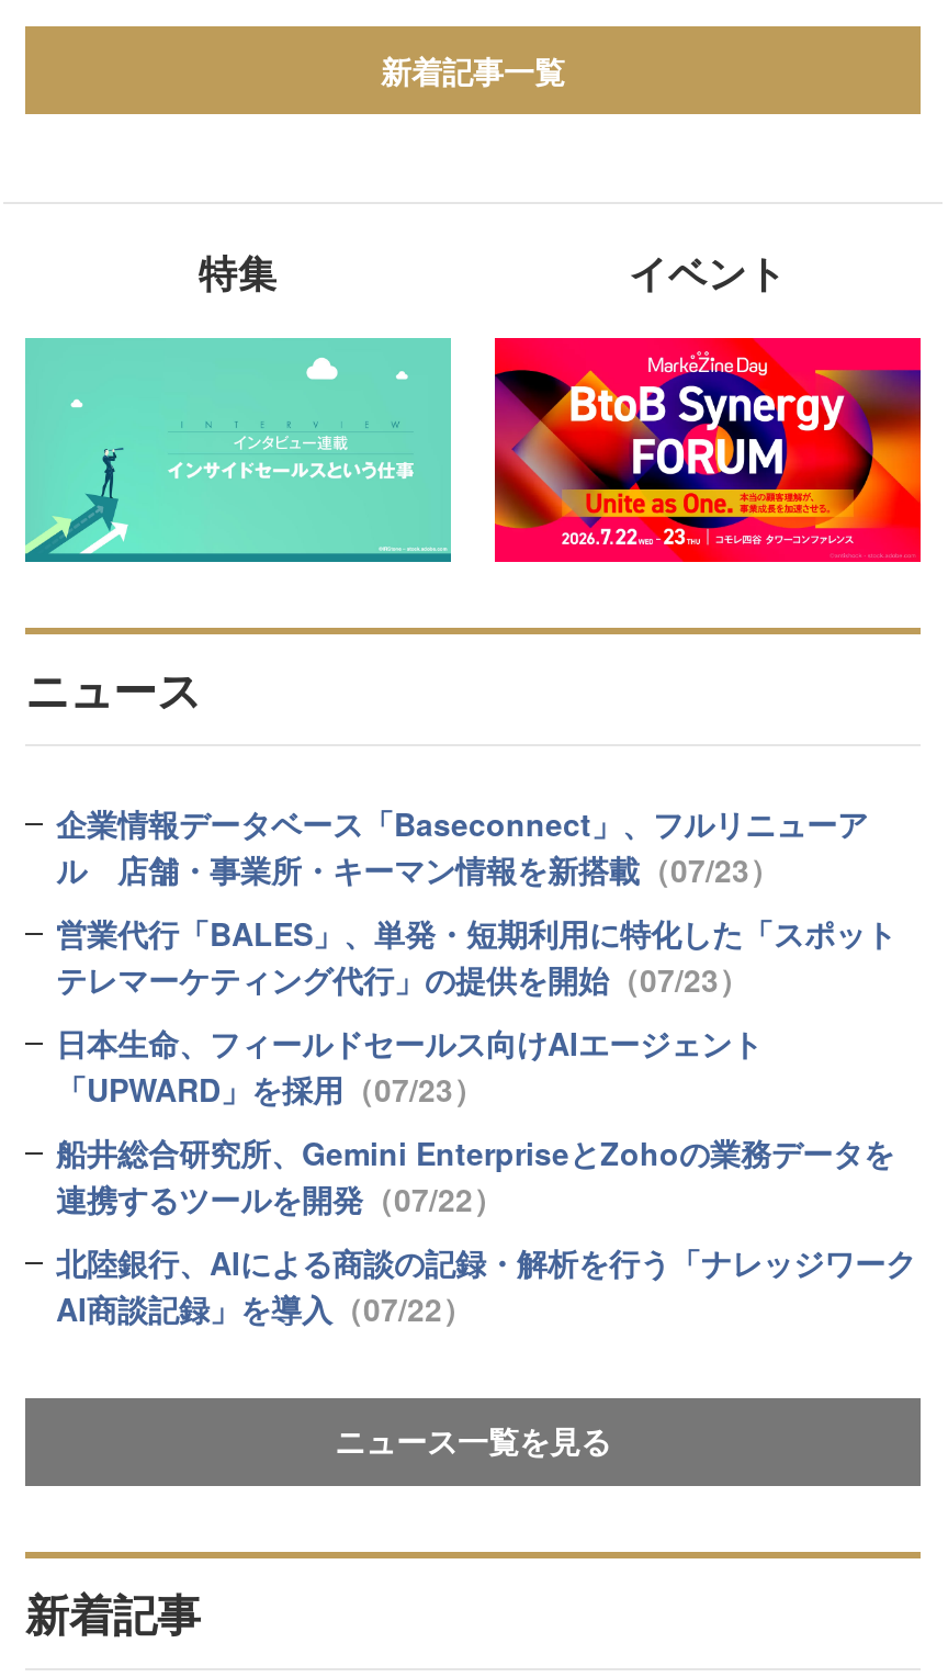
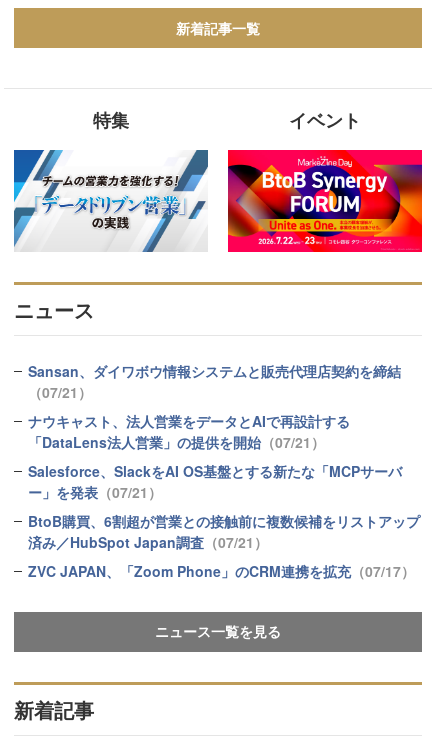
- [image]
+ [image]

- 企業情報データベース「Baseconnect」、フルリニューア
- ル 店舗・事業所・キーマン情報を新搭載（07/23）
- 営業代行「BALES」、単発・短期利用に特化した「スポット
- テレマーケティング代行」の提供を開始（07/23）
- 日本生命、フィールドセールス向けAIエージェント
- 「UPWARD」を採用（07/23）
- 船井総合研究所、Gemini EnterpriseとZohoの業務データを
- 連携するツールを開発（07/22）
- 北陸銀行、AIによる商談の記録・解析を行う「ナレッジワーク
- AI商談記録」を導入（07/22）
+ Sansan、ダイワボウ情報システムと販売代理店契約を締結
+ （07/21）
+ ナウキャスト、法人営業をデータとAIで再設計する
+ 「DataLens法人営業」の提供を開始（07/21）
+ Salesforce、SlackをAI OS基盤とする新たな「MCPサーバ
+ ー」を発表（07/21）
+ BtoB購買、6割超が営業との接触前に複数候補をリストアップ
+ 済み／HubSpot Japan調査（07/21）
+ ZVC JAPAN、「Zoom Phone」のCRM連携を拡充（07/17）
